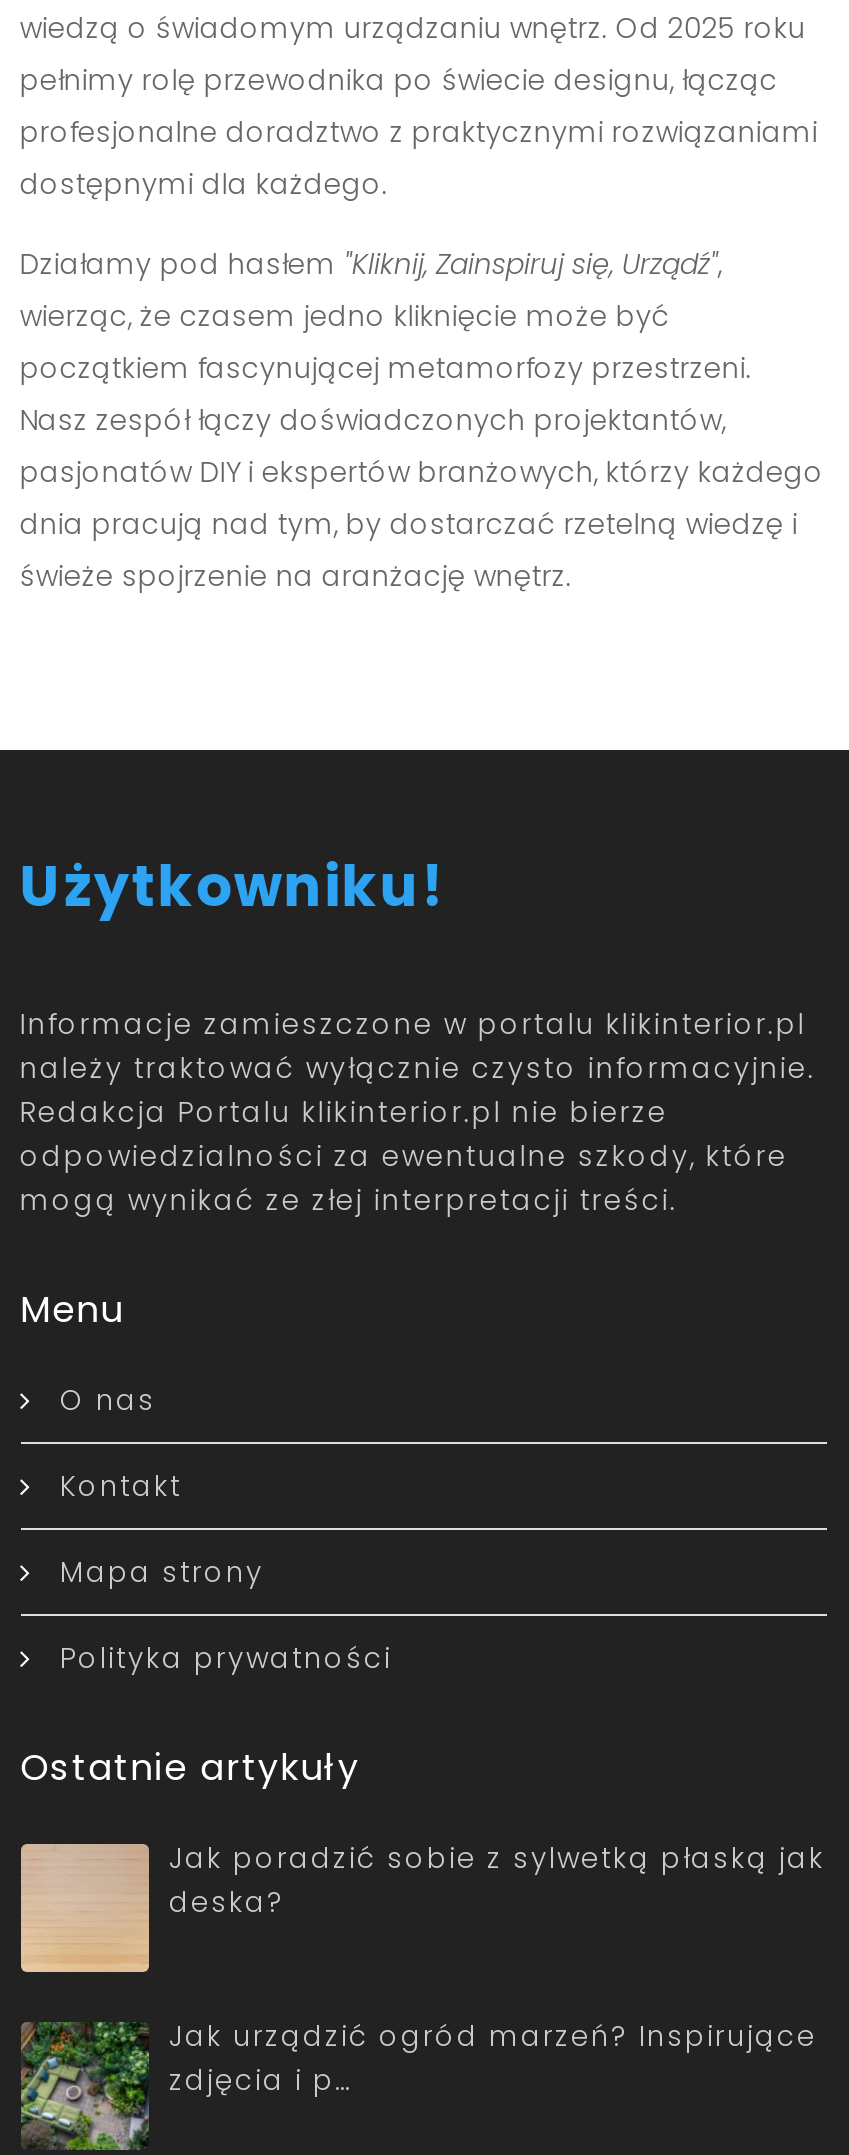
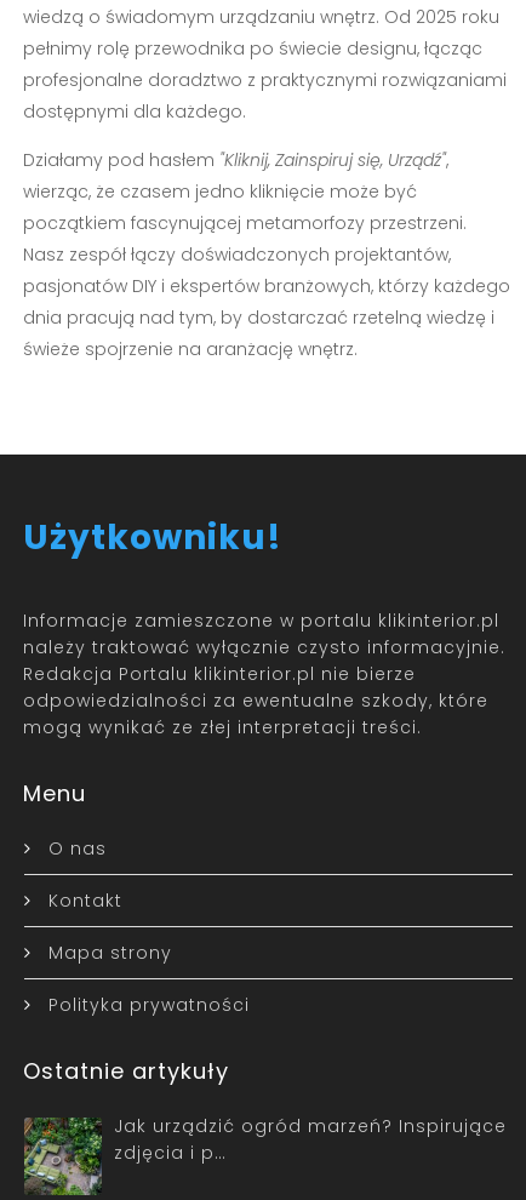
- [image]
- Jak poradzić sobie z sylwetką płaską jak
- deska?
